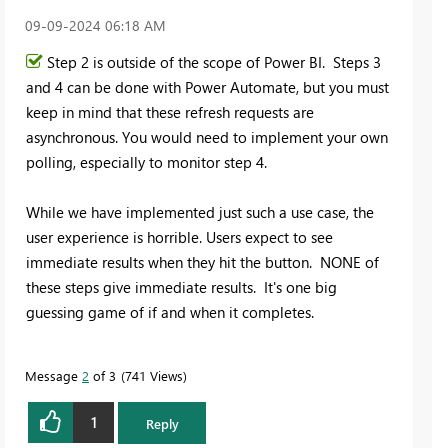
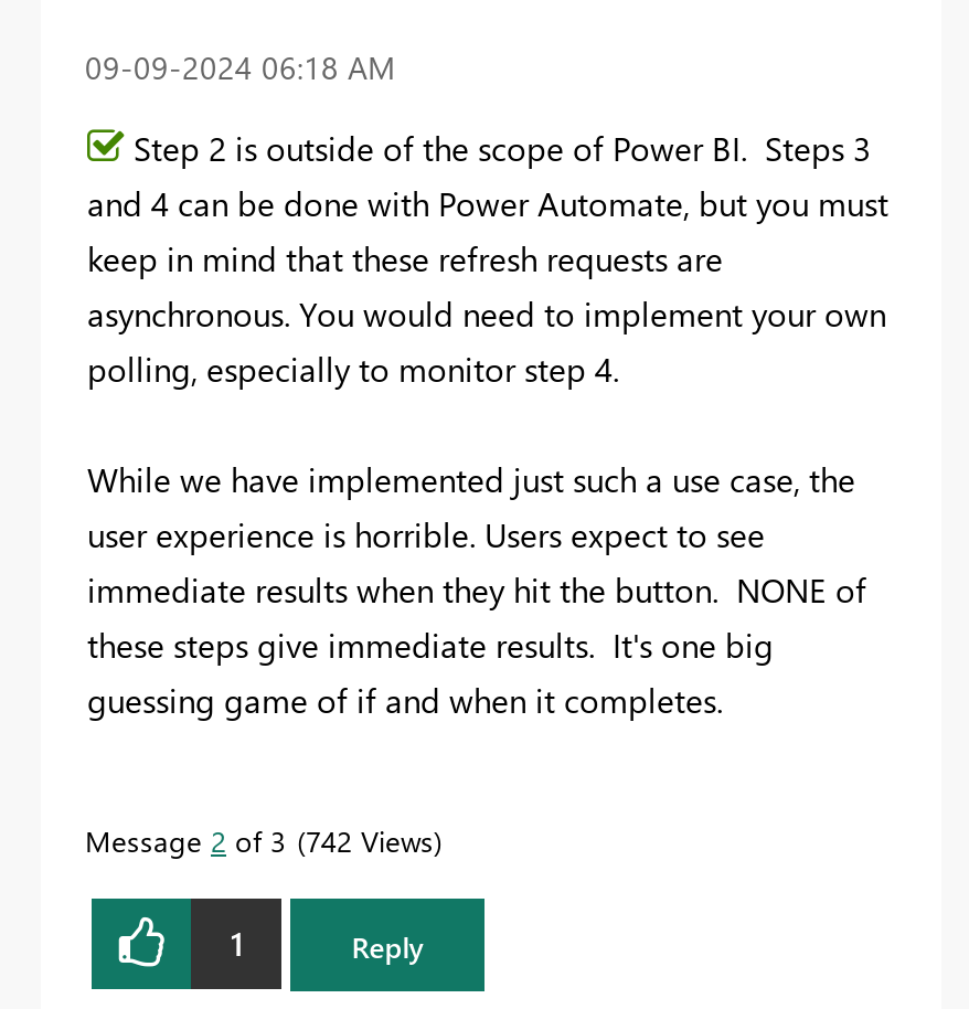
- Message 2 of 3 741 Views
+ Message 2 of 3 742 Views
